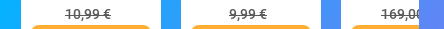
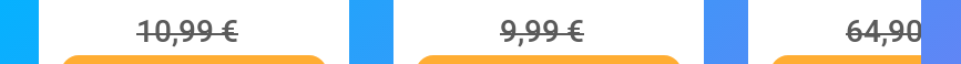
- 169,00 €
+ 64,90 €
